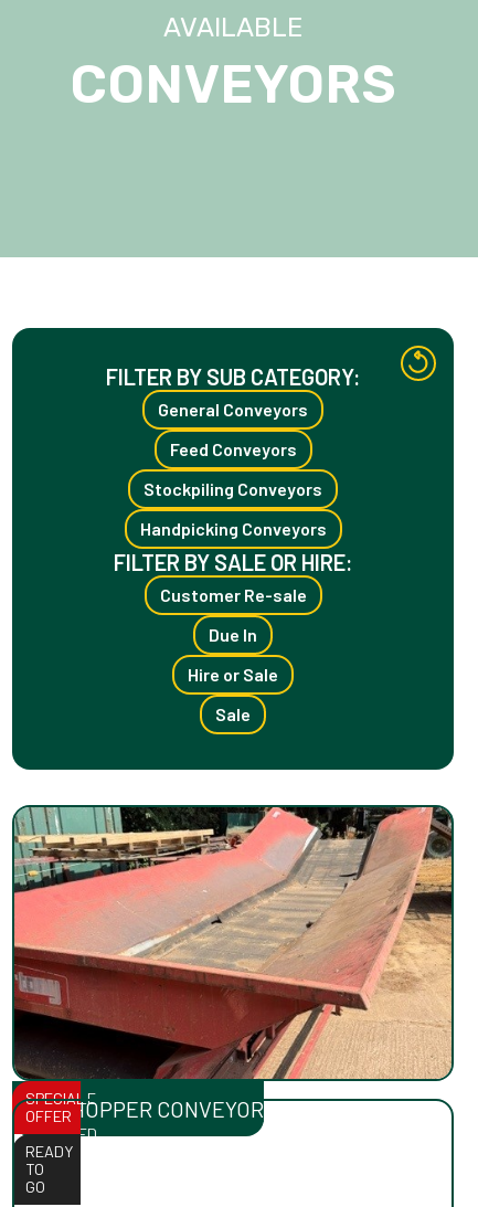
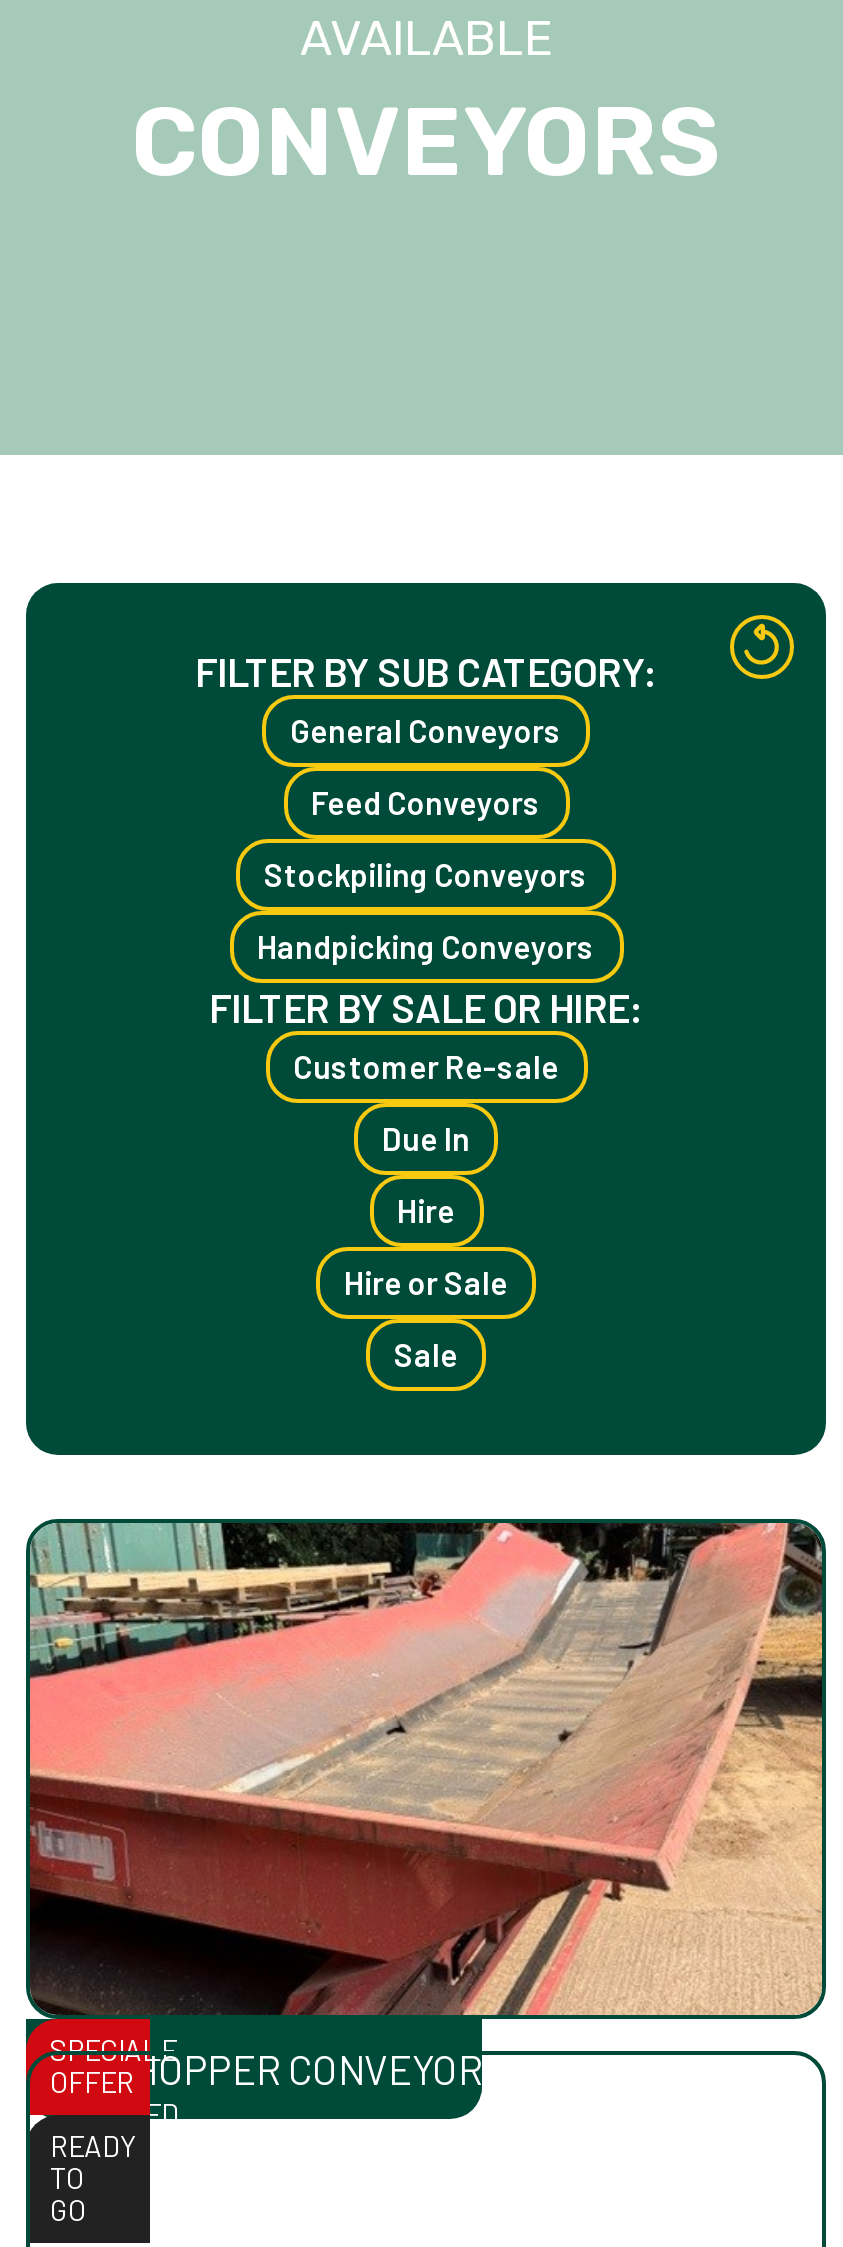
+ Hire
